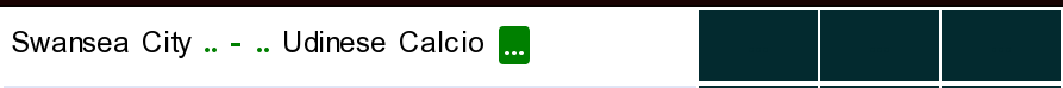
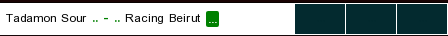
- Swansea City .. - .. Udinese Calcio ...
+ Tadamon Sour .. - .. Racing Beirut ...
